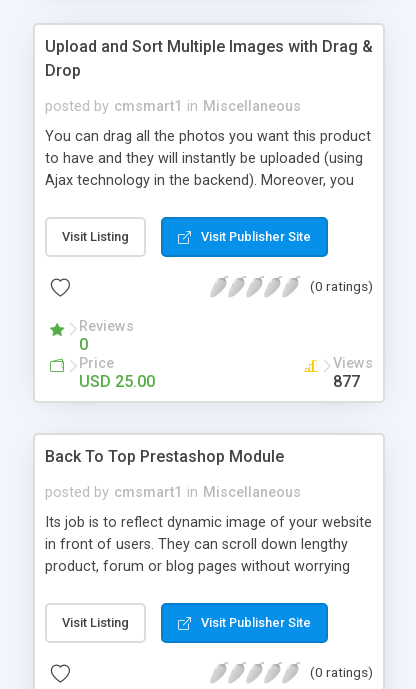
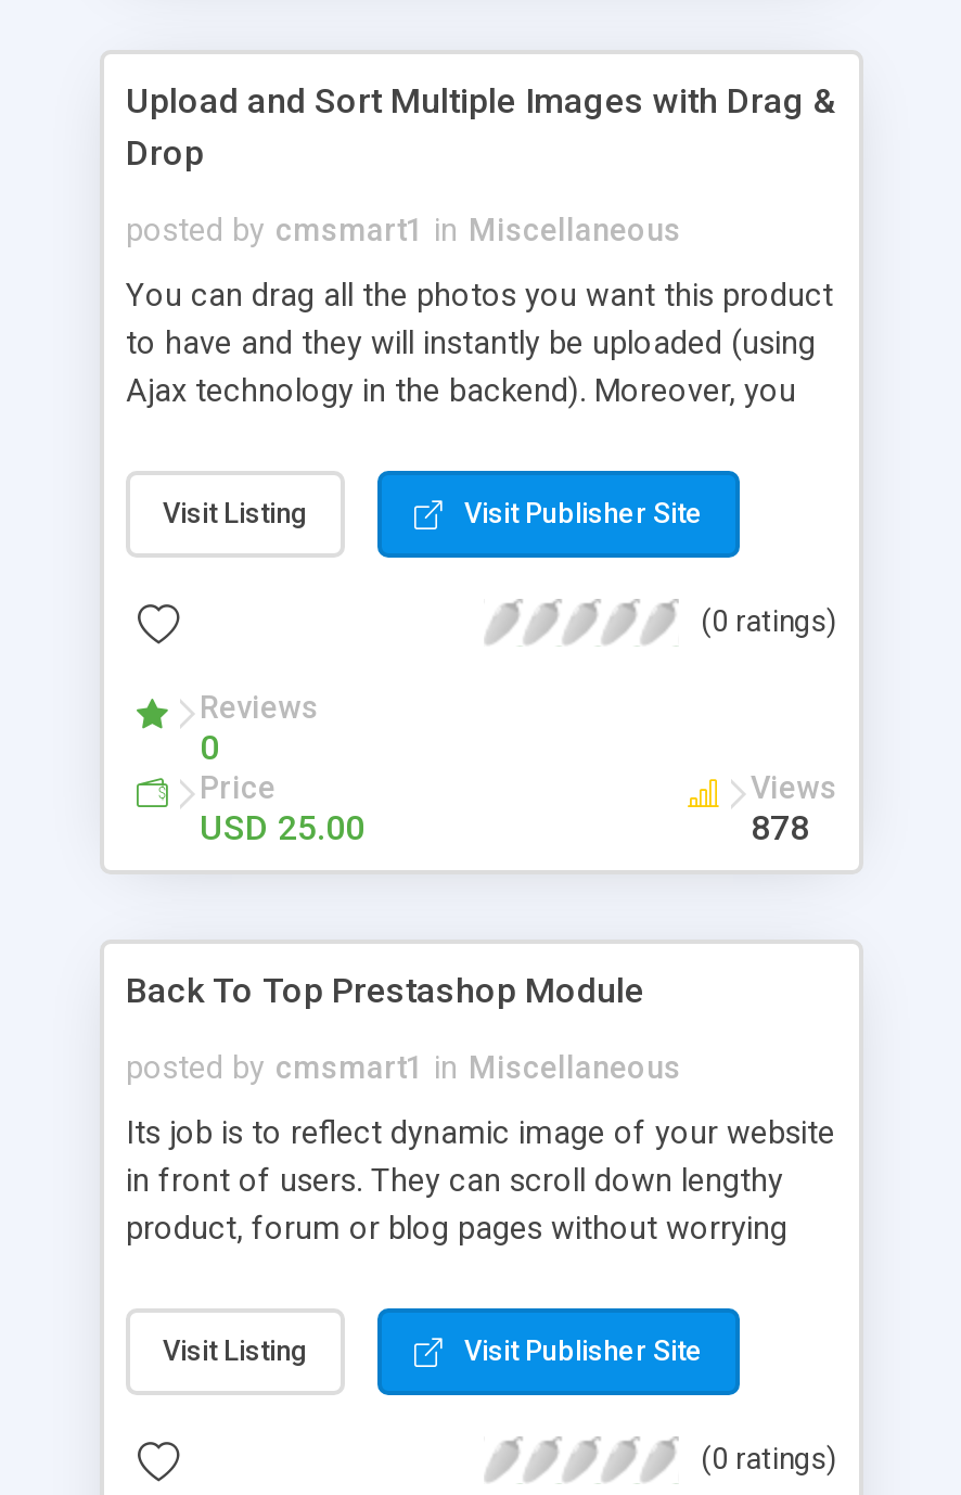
- 877
+ 878
